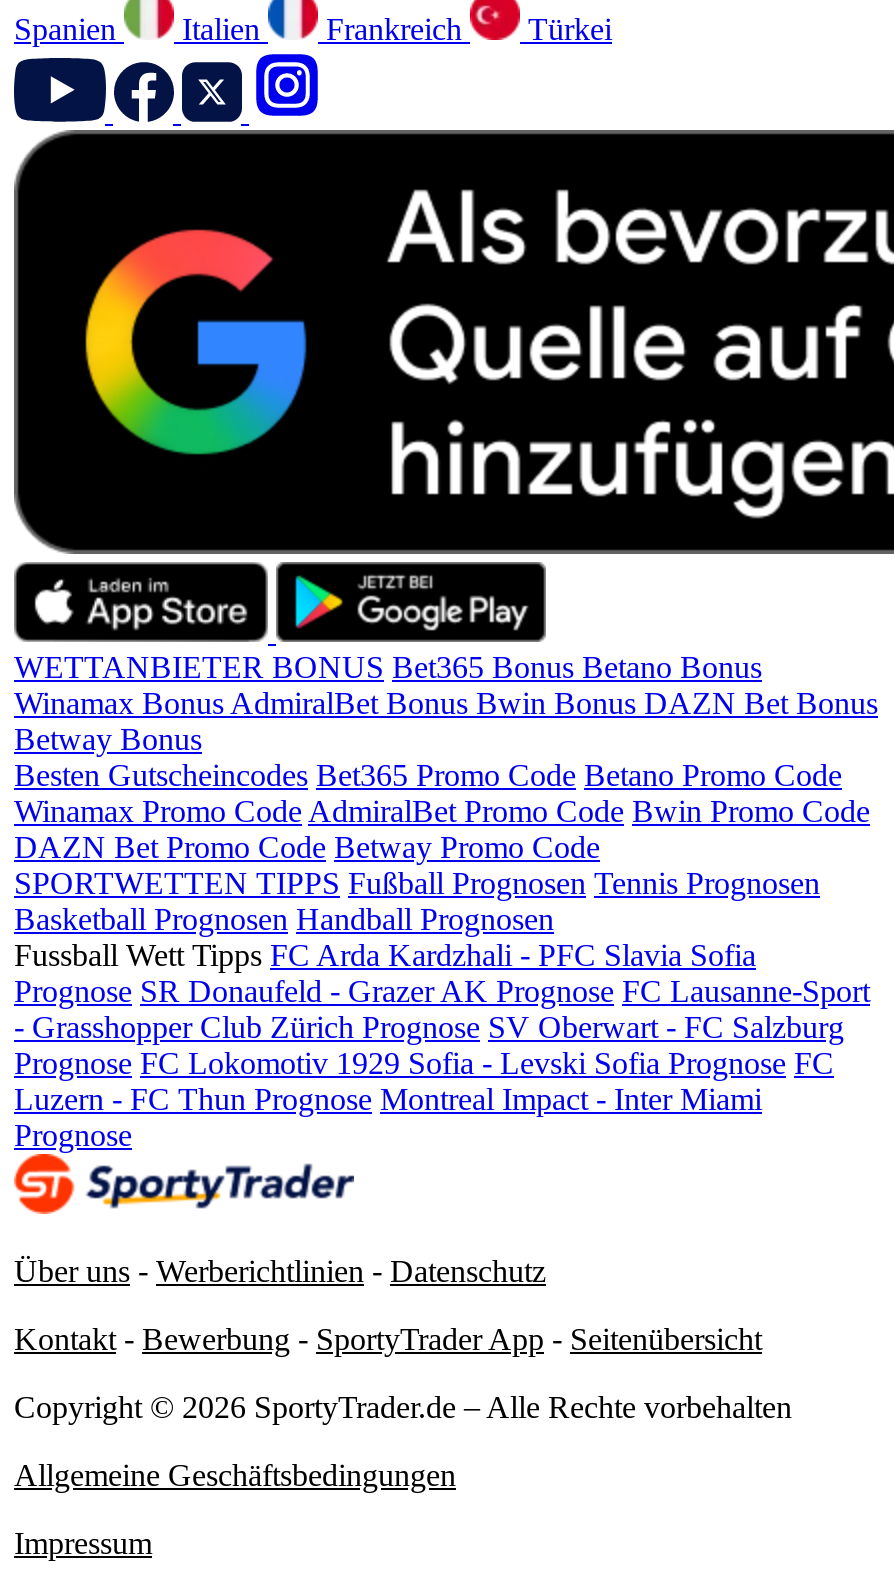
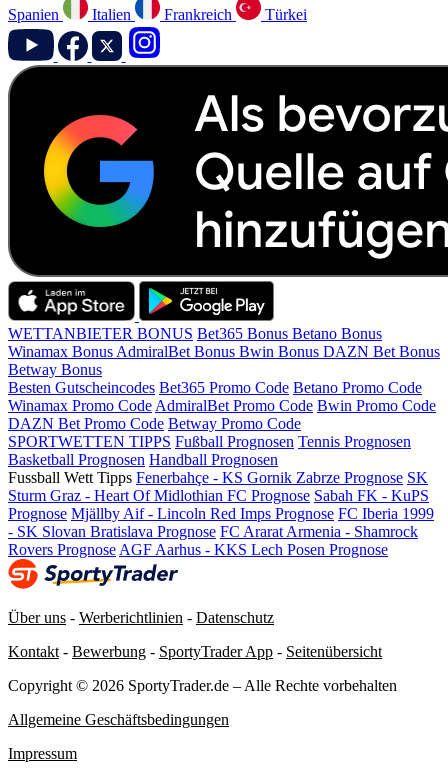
- Fussball Wett Tipps FC Arda Kardzhali - PFC Slavia Sofia
- Prognose SR Donaufeld - Grazer AK Prognose FC Lausanne-Sport
- - Grasshopper Club Zürich Prognose SV Oberwart - FC Salzburg
- Prognose FC Lokomotiv 1929 Sofia - Levski Sofia Prognose FC
- Luzern - FC Thun Prognose Montreal Impact - Inter Miami
- Prognose
+ Fussball Wett Tipps Fenerbahçe - KS Gornik Zabrze Prognose SK
+ Sturm Graz - Heart Of Midlothian FC Prognose Sabah FK - KuPS
+ Prognose Mjällby Aif - Lincoln Red Imps Prognose FC Iberia 1999
+ - SK Slovan Bratislava Prognose FC Ararat Armenia - Shamrock
+ Rovers Prognose AGF Aarhus - KKS Lech Posen Prognose
